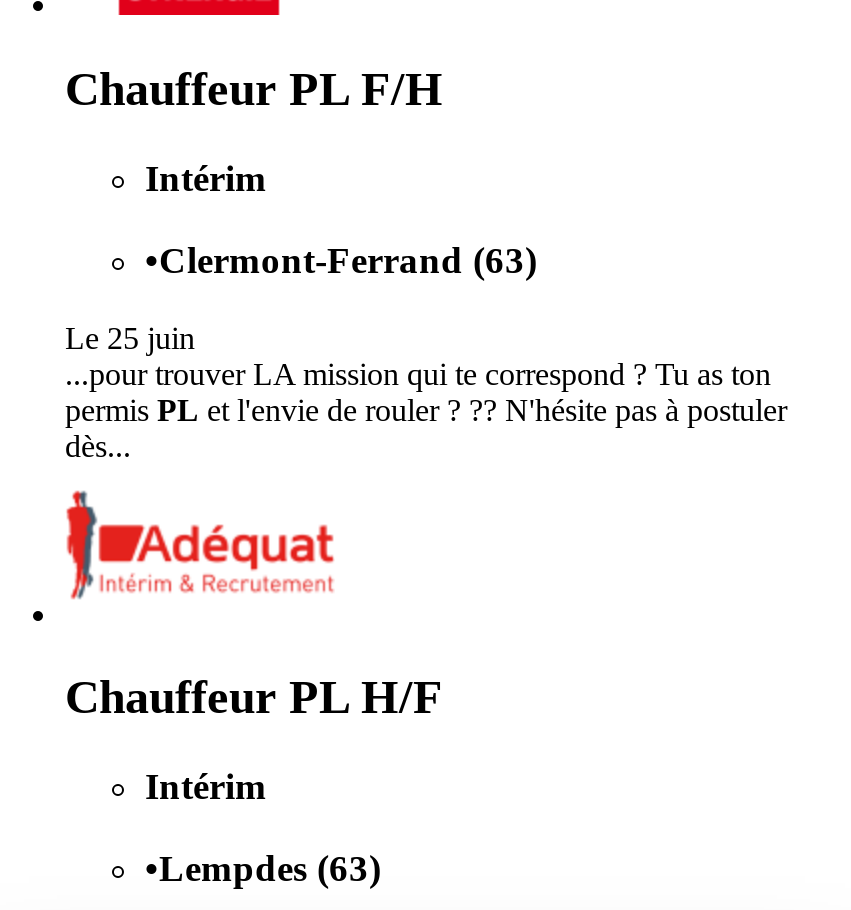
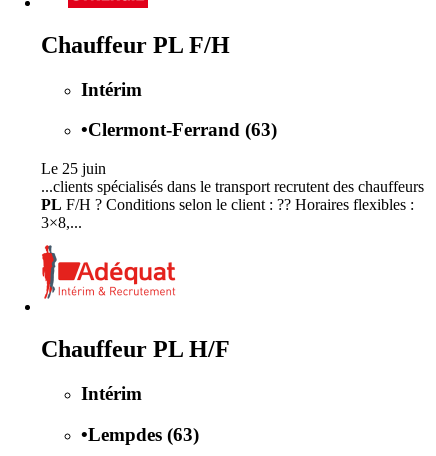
- ...pour trouver LA mission qui te correspond ? Tu as ton
- permis PL et l'envie de rouler ? ?? N'hésite pas à postuler
- dès...
+ ...clients spécialisés dans le transport recrutent des chauffeurs
+ PL F/H ? Conditions selon le client : ?? Horaires flexibles :
+ 3×8,...
